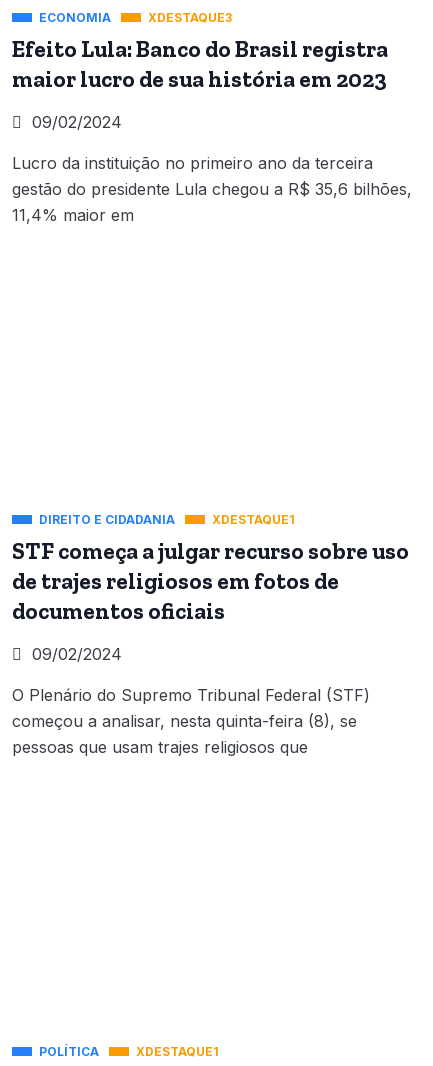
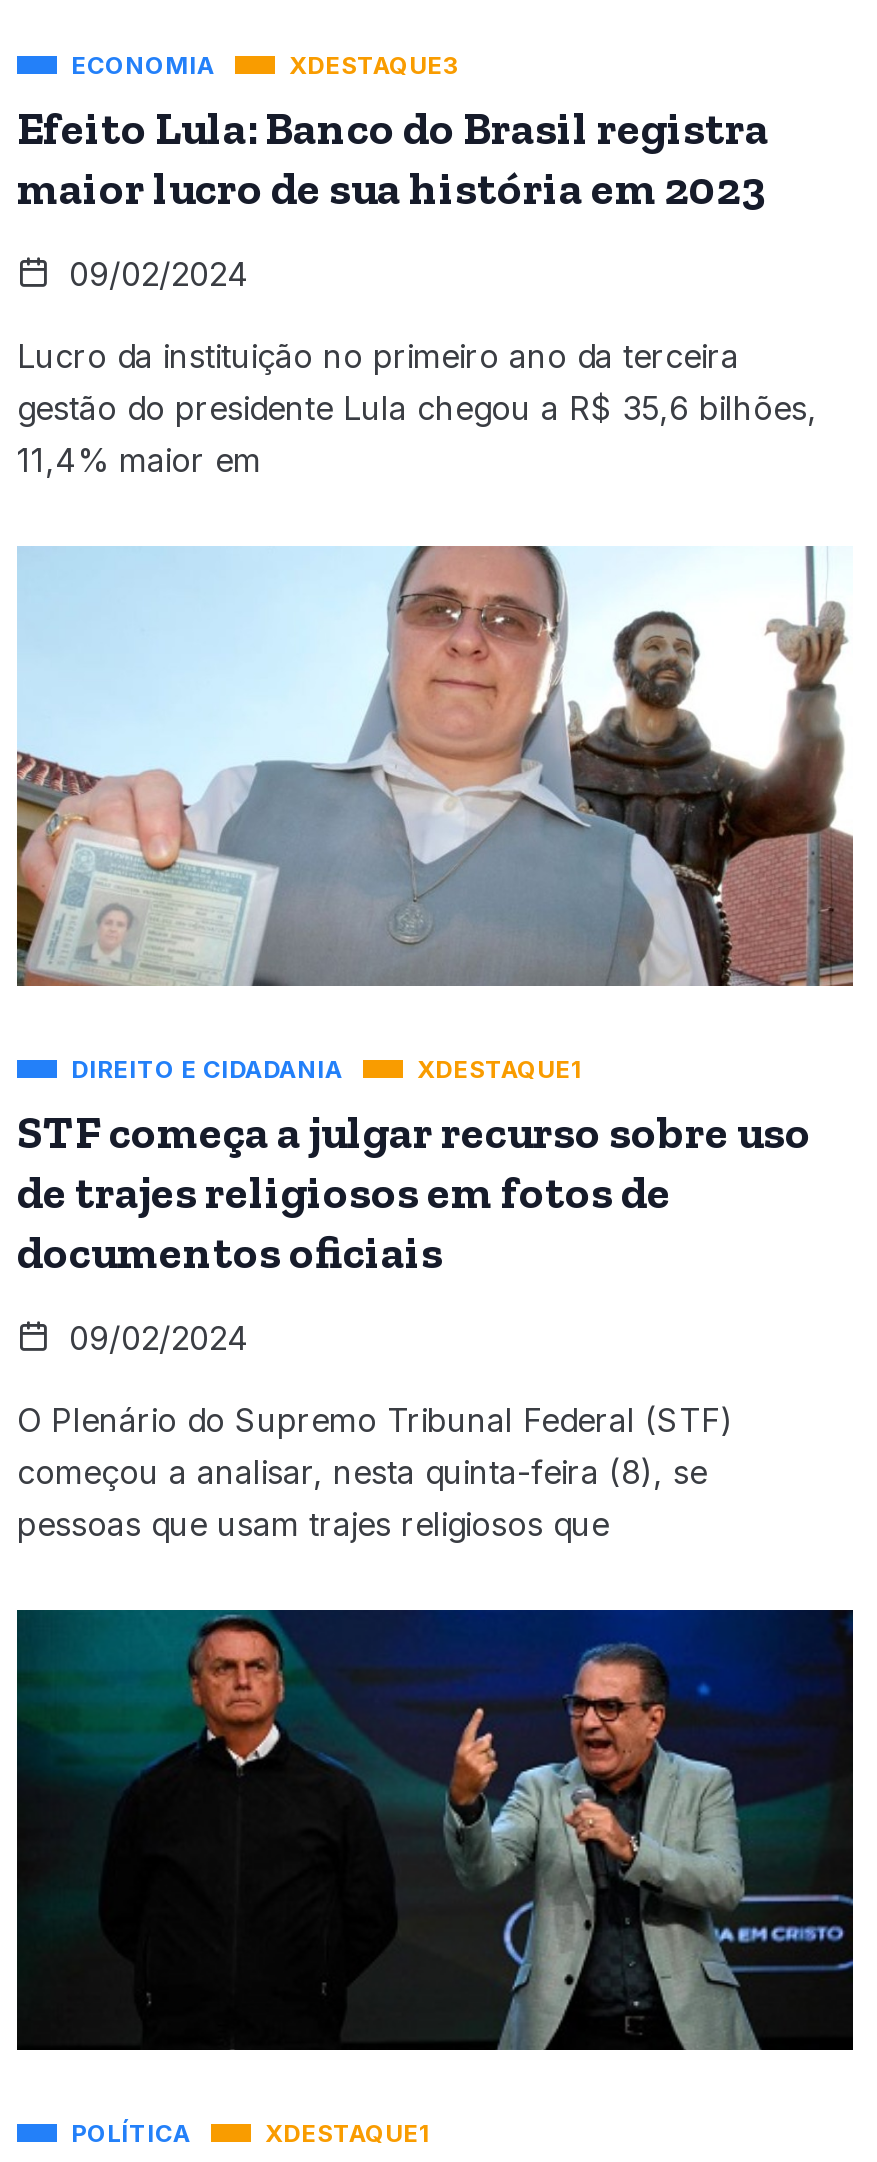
+ [image]

+ [image]
